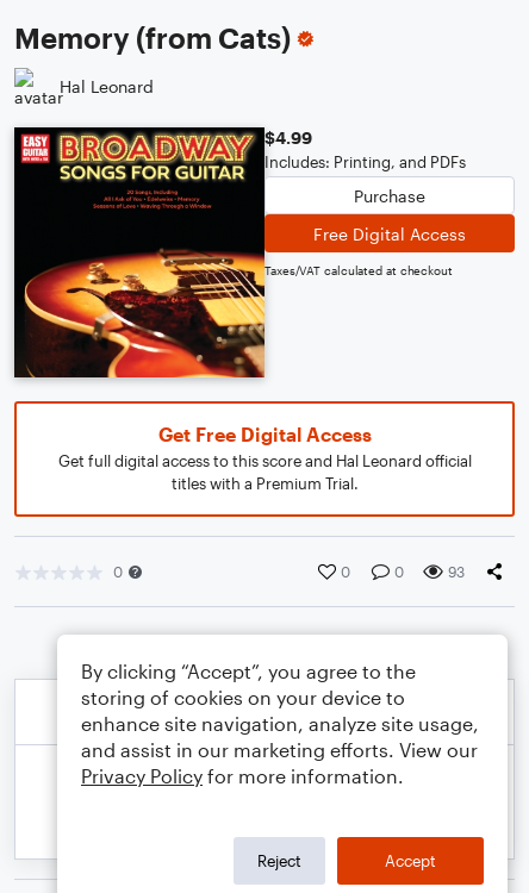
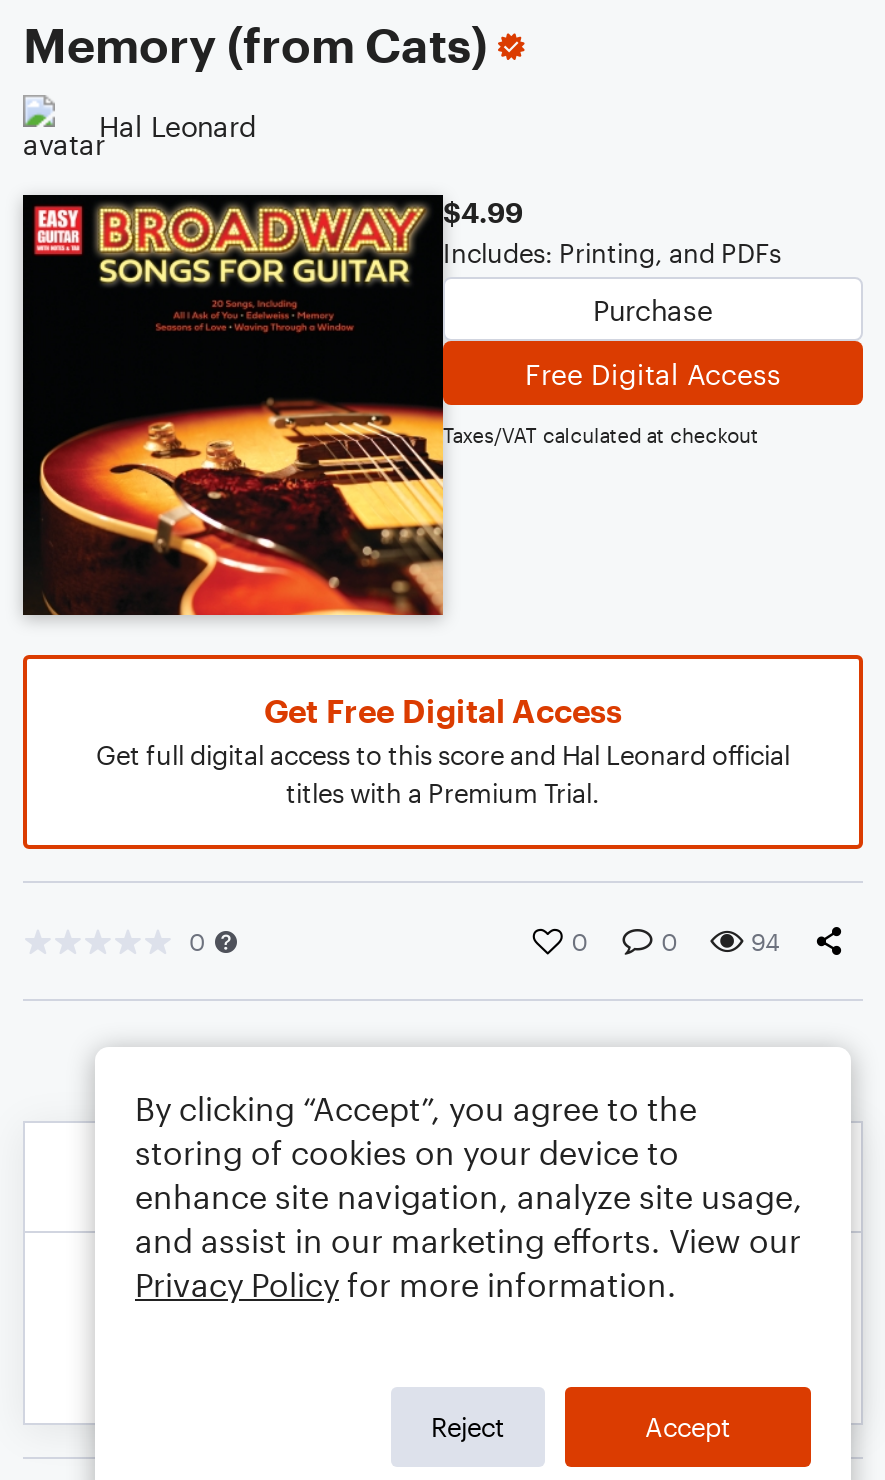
- 93
+ 94
